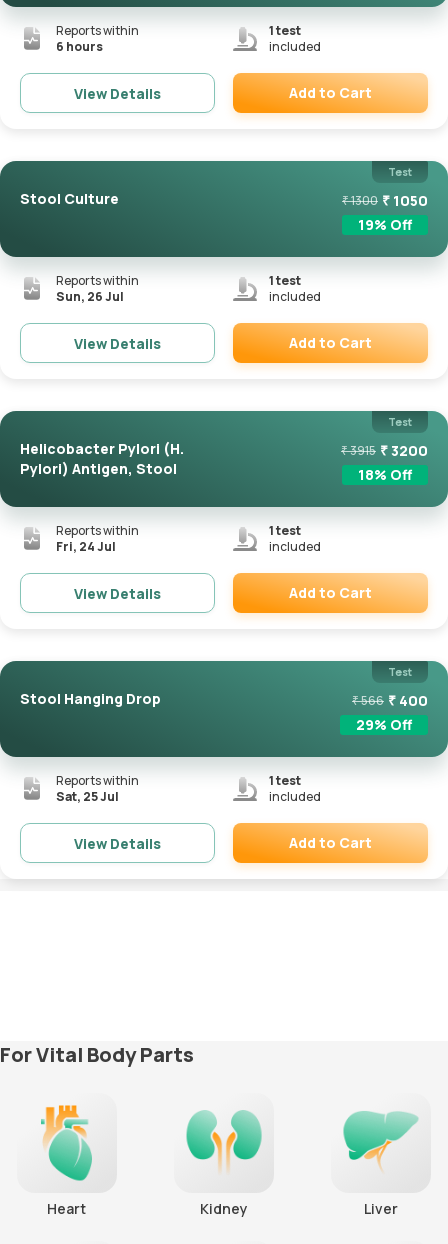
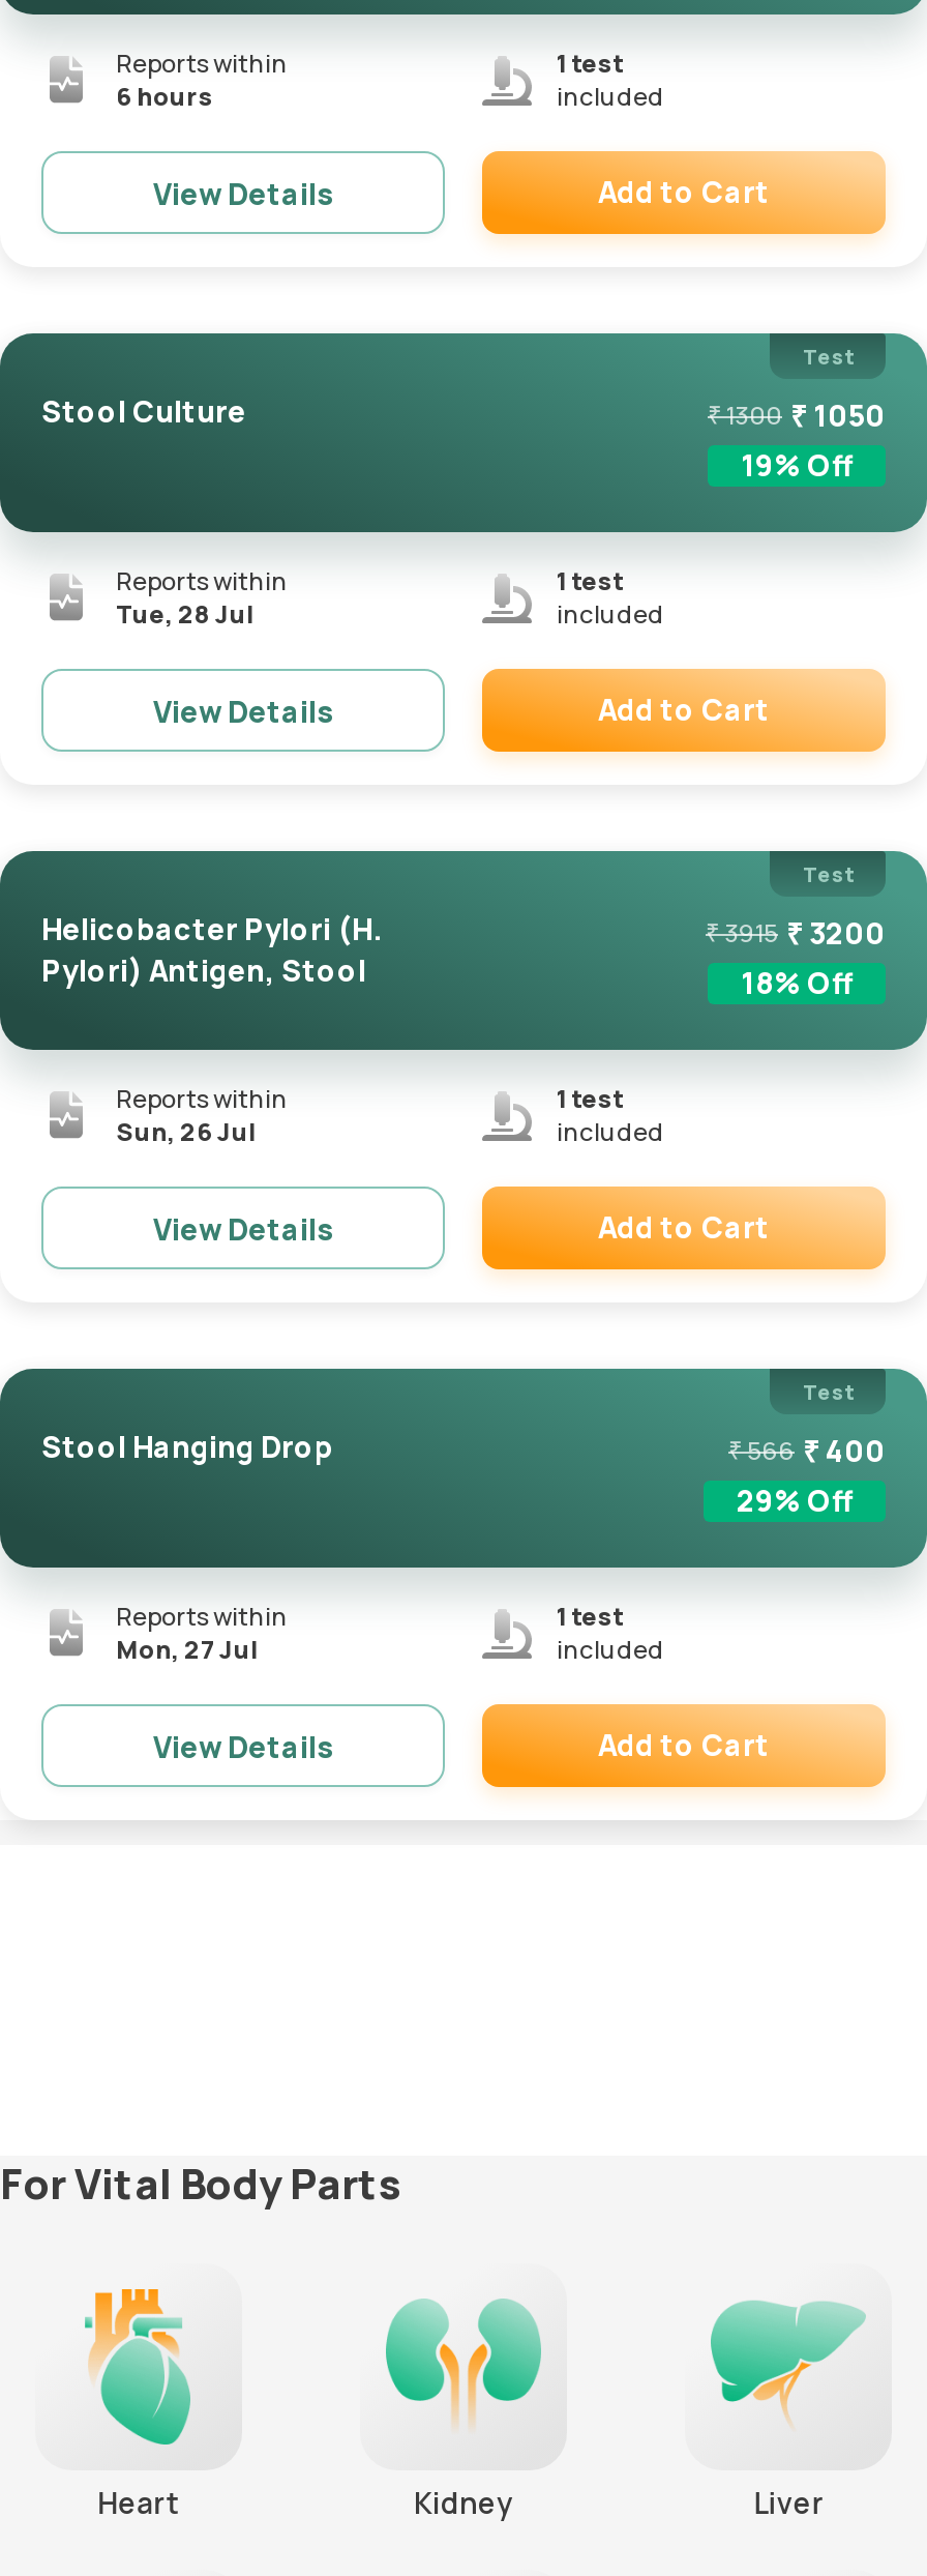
- Sun, 26 Jul
+ Tue, 28 Jul

- Fri, 24 Jul
+ Sun, 26 Jul

- Sat, 25 Jul
+ Mon, 27 Jul
